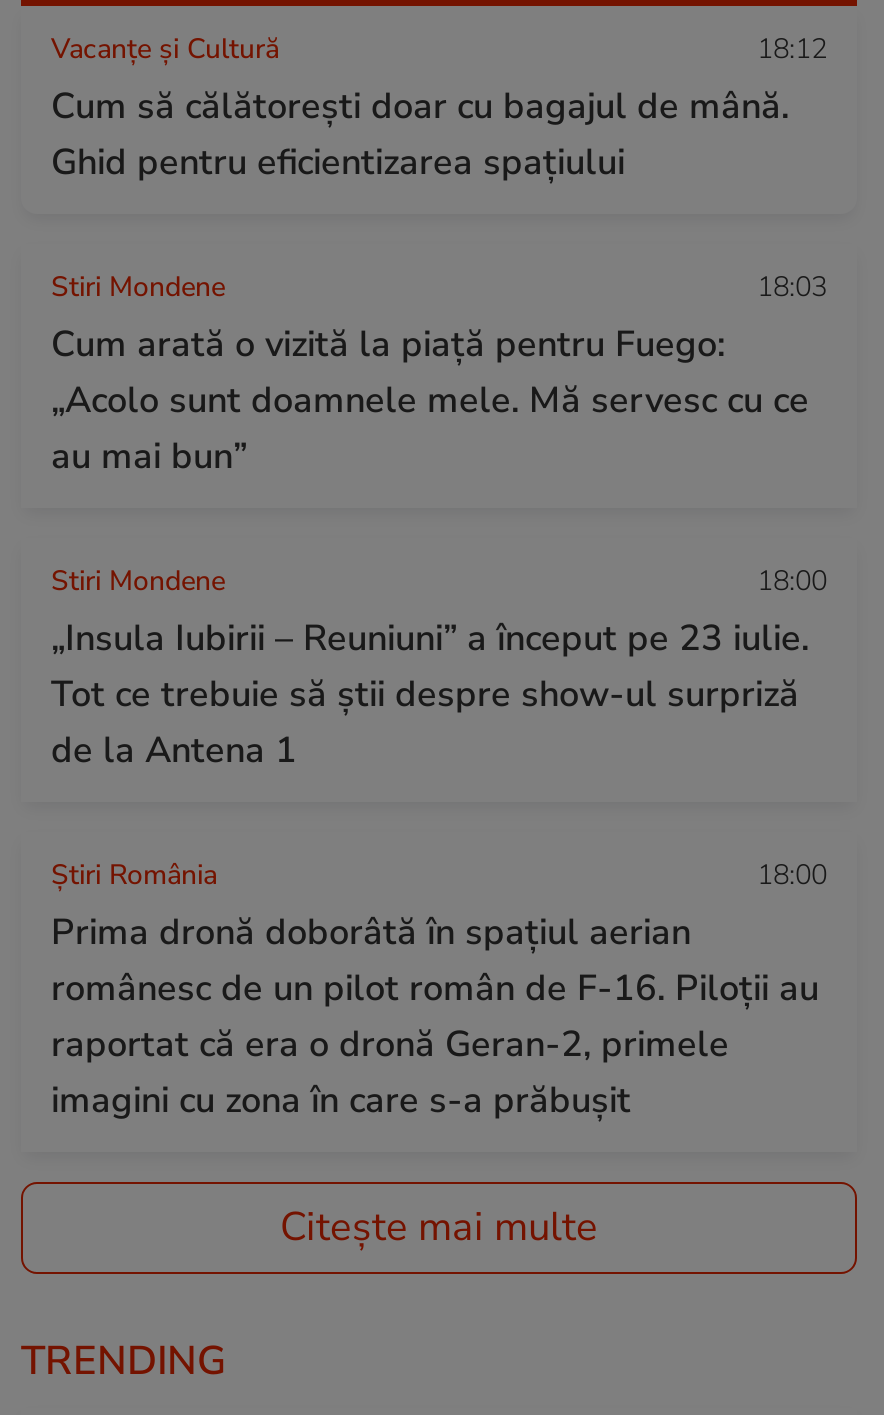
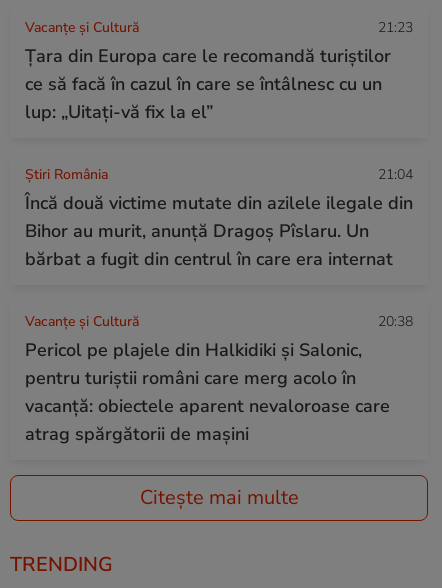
- 18:12
- Cum să călătoreşti doar cu bagajul de mână.
- Ghid pentru eficientizarea spaţiului
- Stiri Mondene
- 18:03
- Cum arată o vizită la piață pentru Fuego:
- „Acolo sunt doamnele mele. Mă servesc cu ce
- au mai bun”
- Stiri Mondene
- 18:00
- „Insula Iubirii – Reuniuni” a început pe 23 iulie.
- Tot ce trebuie să știi despre show-ul surpriză
- de la Antena 1
+ 21:23
+ Țara din Europa care le recomandă turiștilor
+ ce să facă în cazul în care se întâlnesc cu un
+ lup: „Uitați-vă fix la el”

- 18:00
- Prima dronă doborâtă în spațiul aerian
- românesc de un pilot român de F-16. Piloții au
- raportat că era o dronă Geran-2, primele
- imagini cu zona în care s-a prăbușit
+ 21:04
+ Încă două victime mutate din azilele ilegale din
+ Bihor au murit, anunță Dragoș Pîslaru. Un
+ bărbat a fugit din centrul în care era internat
+ Vacanțe și Cultură
+ 20:38
+ Pericol pe plajele din Halkidiki și Salonic,
+ pentru turiștii români care merg acolo în
+ vacanță: obiectele aparent nevaloroase care
+ atrag spărgătorii de mașini

moved up: Știri România
